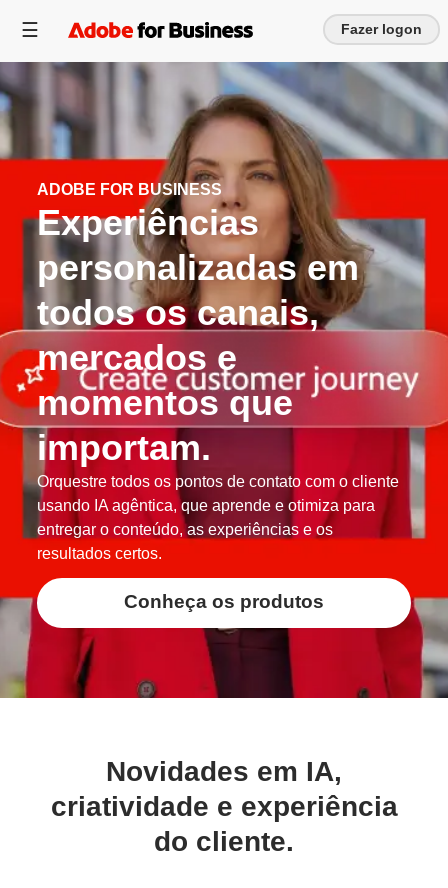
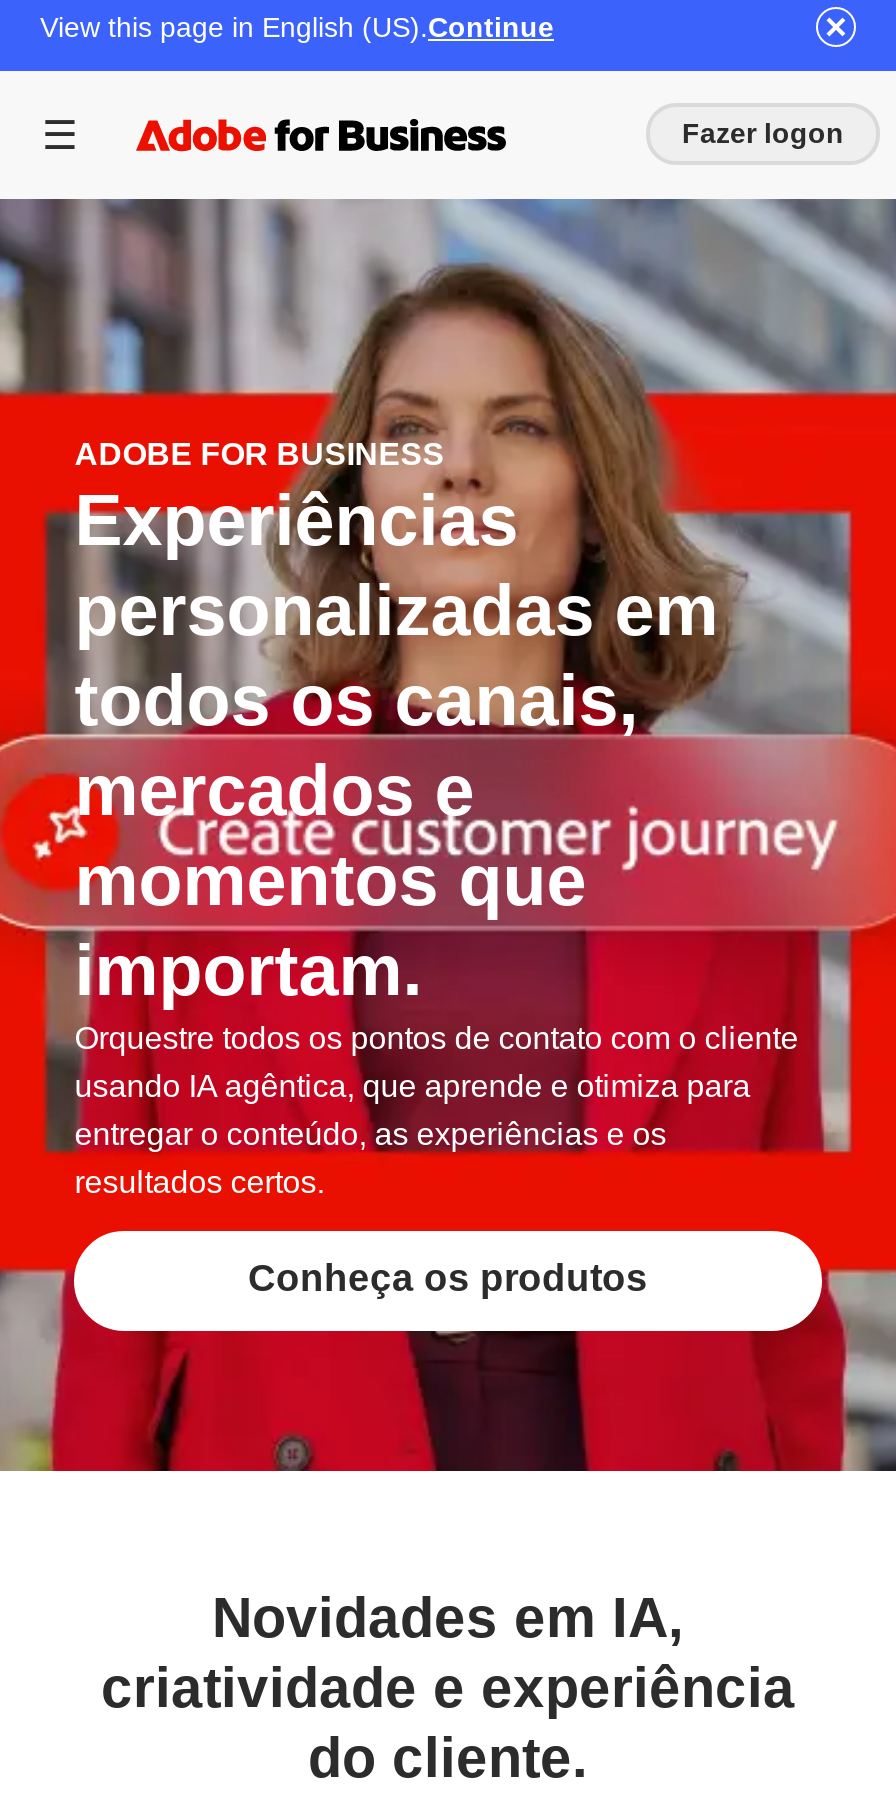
+ View this page in English (US).Continue
